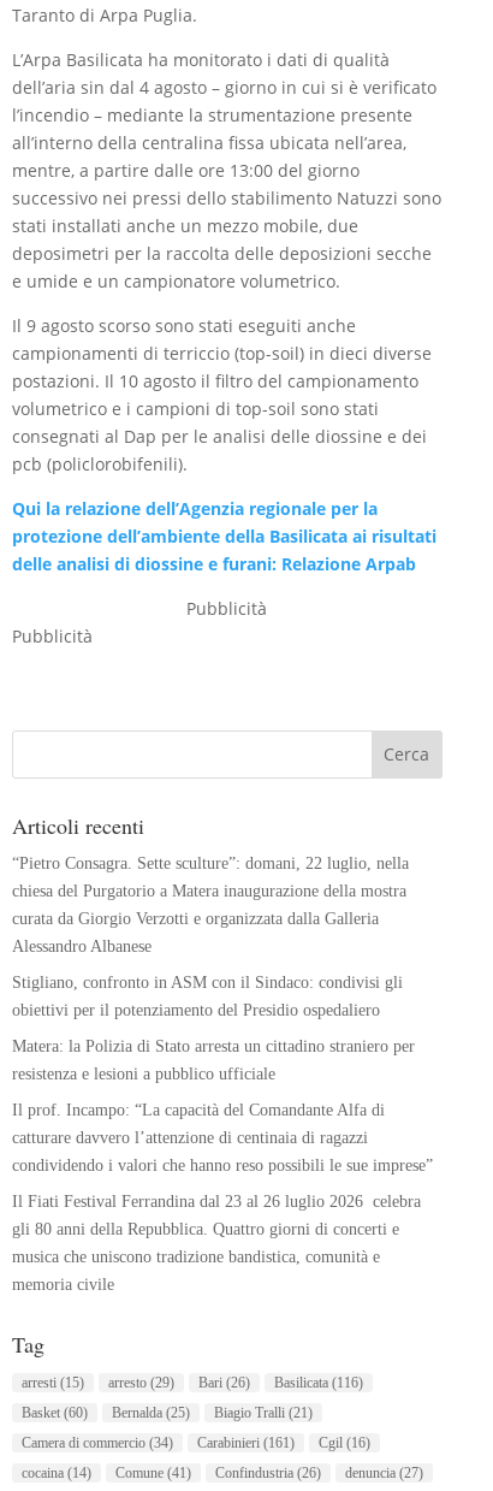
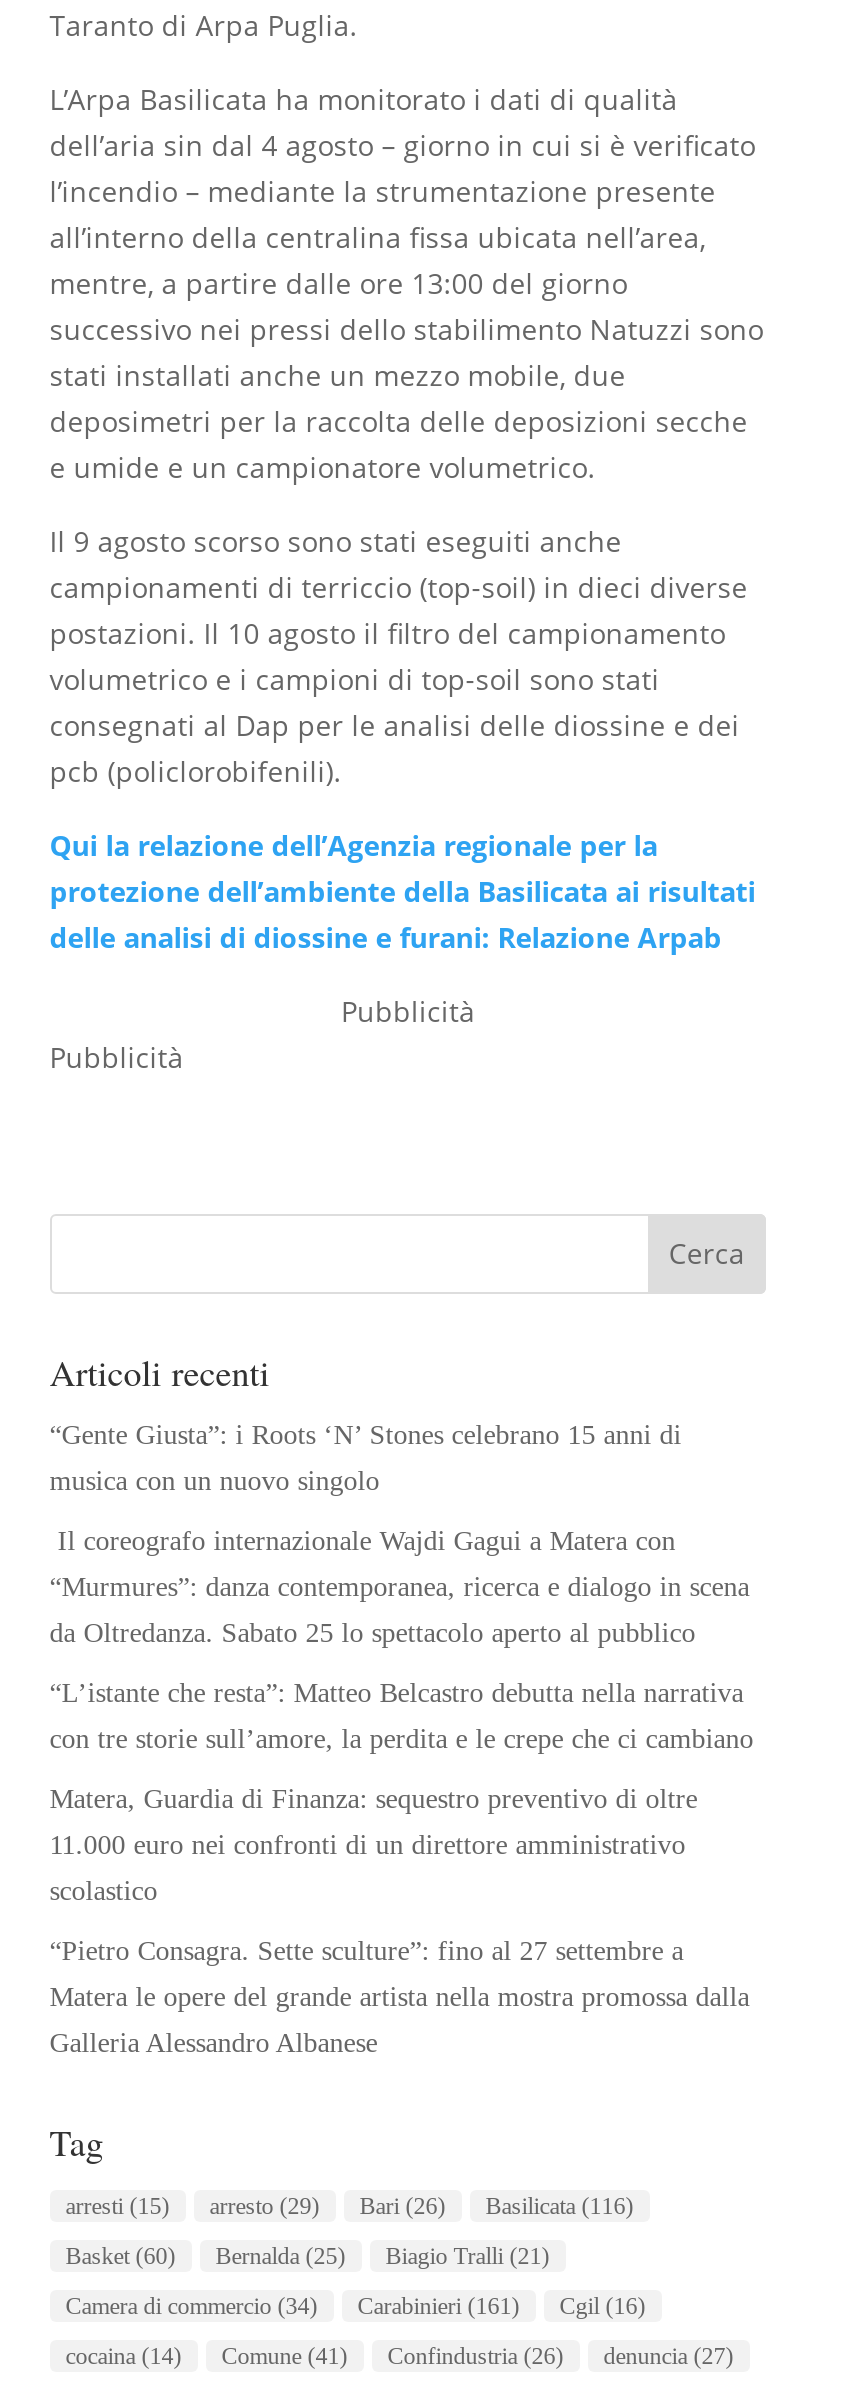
- “Pietro Consagra. Sette sculture”: domani, 22 luglio, nella
- chiesa del Purgatorio a Matera inaugurazione della mostra
- curata da Giorgio Verzotti e organizzata dalla Galleria
- Alessandro Albanese
- Stigliano, confronto in ASM con il Sindaco: condivisi gli
- obiettivi per il potenziamento del Presidio ospedaliero
- Matera: la Polizia di Stato arresta un cittadino straniero per
- resistenza e lesioni a pubblico ufficiale
- Il prof. Incampo: “La capacità del Comandante Alfa di
- catturare davvero l’attenzione di centinaia di ragazzi
- condividendo i valori che hanno reso possibili le sue imprese”
- Il Fiati Festival Ferrandina dal 23 al 26 luglio 2026 celebra
- gli 80 anni della Repubblica. Quattro giorni di concerti e
- musica che uniscono tradizione bandistica, comunità e
- memoria civile
+ “Gente Giusta”: i Roots ‘N’ Stones celebrano 15 anni di
+ musica con un nuovo singolo
+ Il coreografo internazionale Wajdi Gagui a Matera con
+ “Murmures”: danza contemporanea, ricerca e dialogo in scena
+ da Oltredanza. Sabato 25 lo spettacolo aperto al pubblico
+ “L’istante che resta”: Matteo Belcastro debutta nella narrativa
+ con tre storie sull’amore, la perdita e le crepe che ci cambiano
+ Matera, Guardia di Finanza: sequestro preventivo di oltre
+ 11.000 euro nei confronti di un direttore amministrativo
+ scolastico
+ “Pietro Consagra. Sette sculture”: fino al 27 settembre a
+ Matera le opere del grande artista nella mostra promossa dalla
+ Galleria Alessandro Albanese
